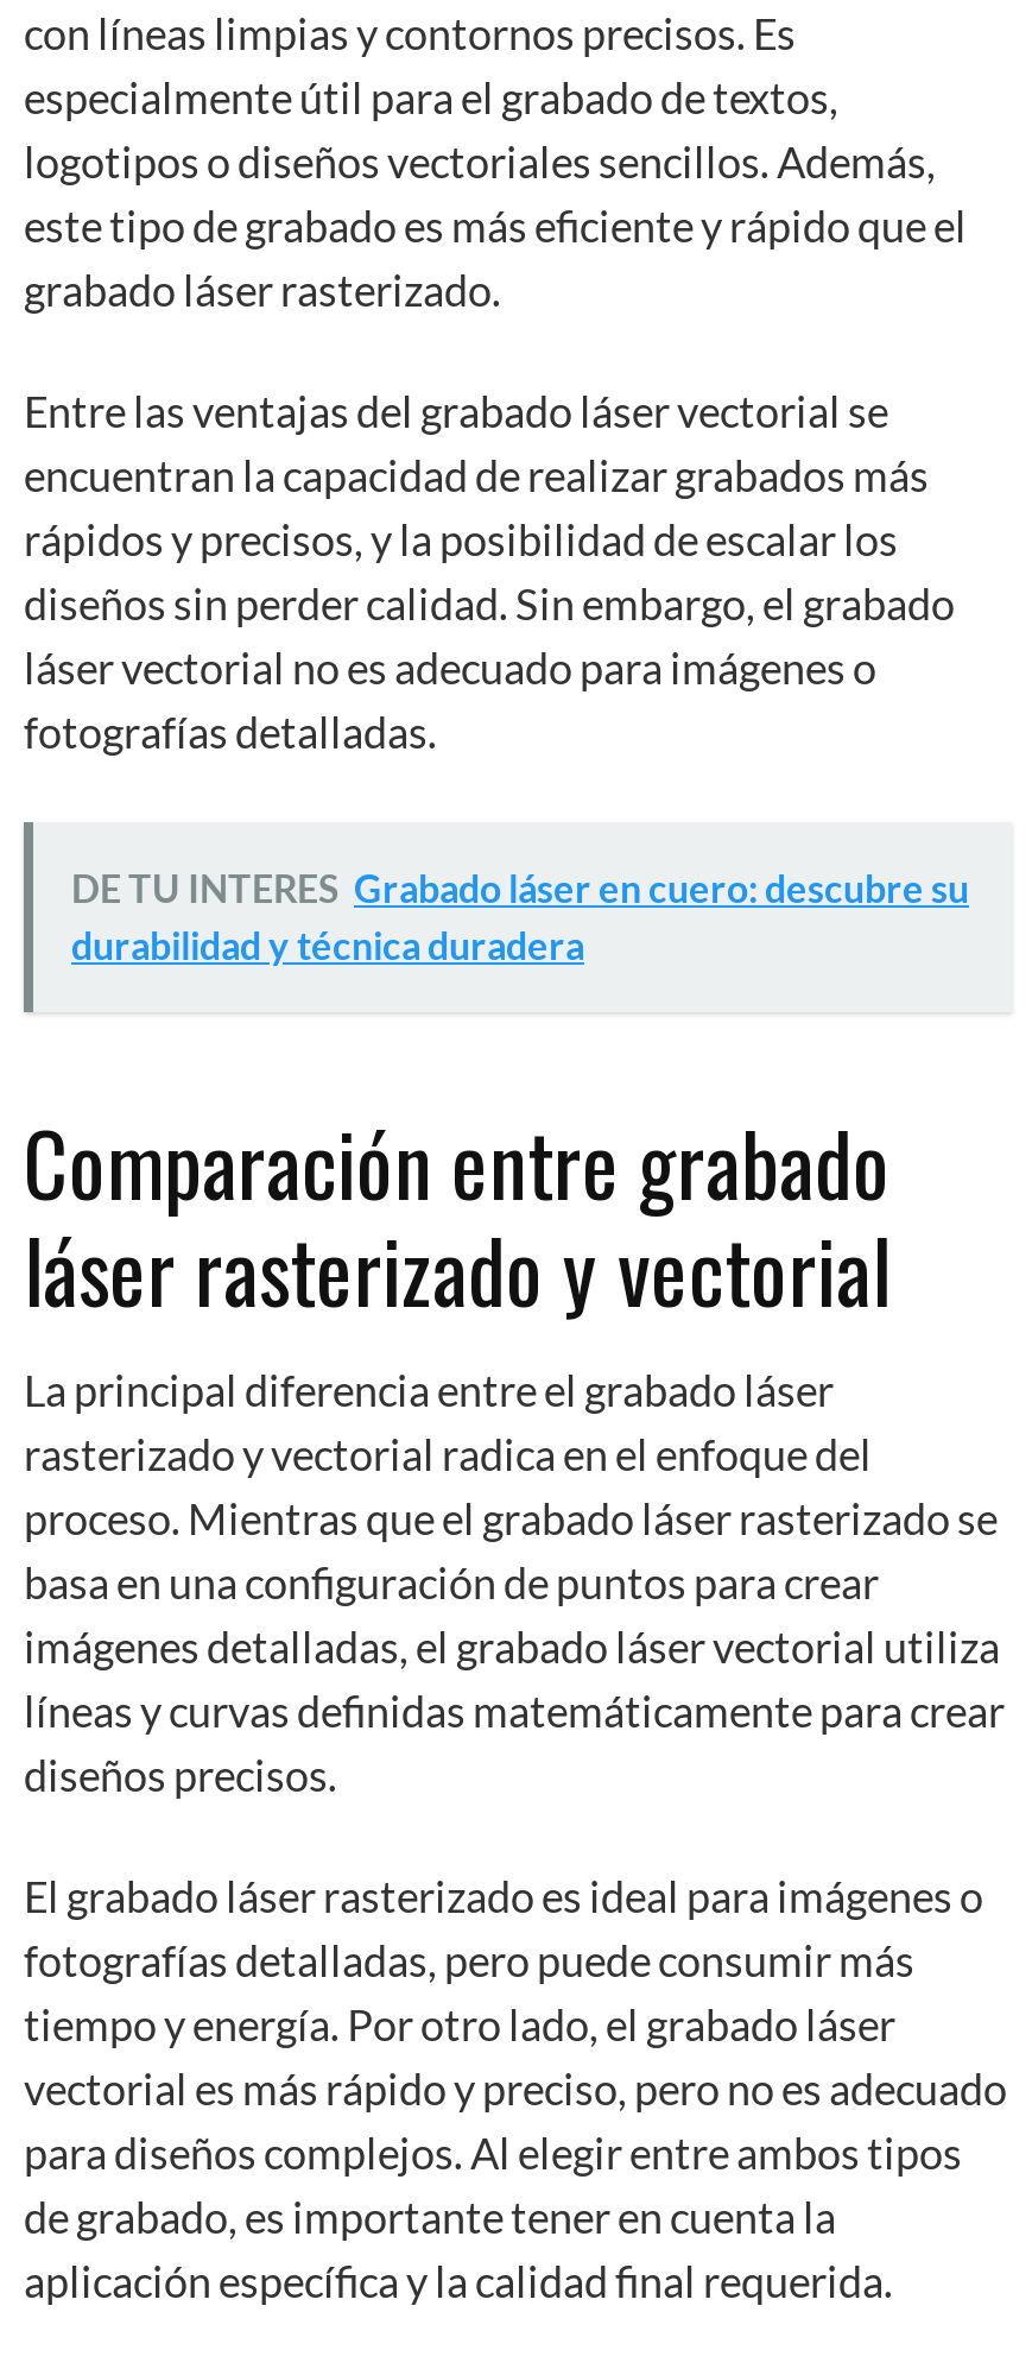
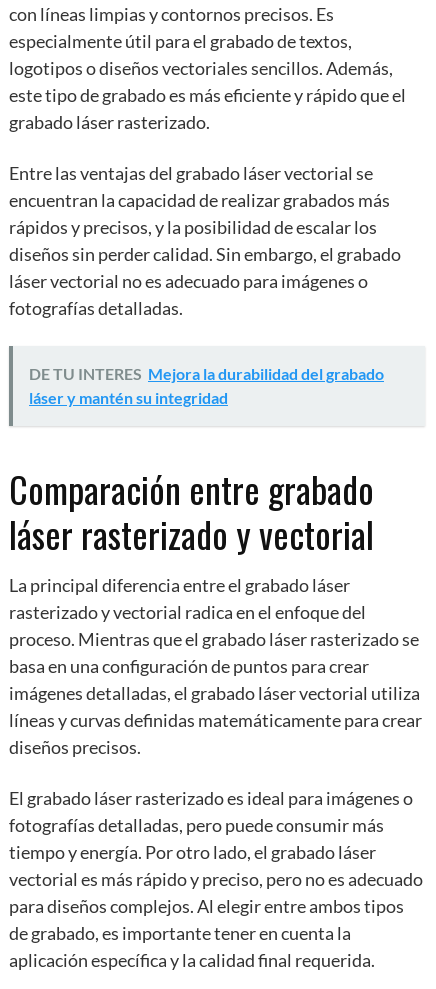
- DE TU INTERES Grabado láser en cuero: descubre su
- durabilidad y técnica duradera
+ DE TU INTERES Mejora la durabilidad del grabado
+ láser y mantén su integridad
